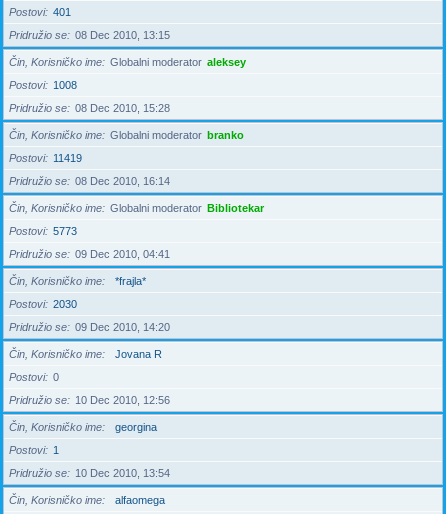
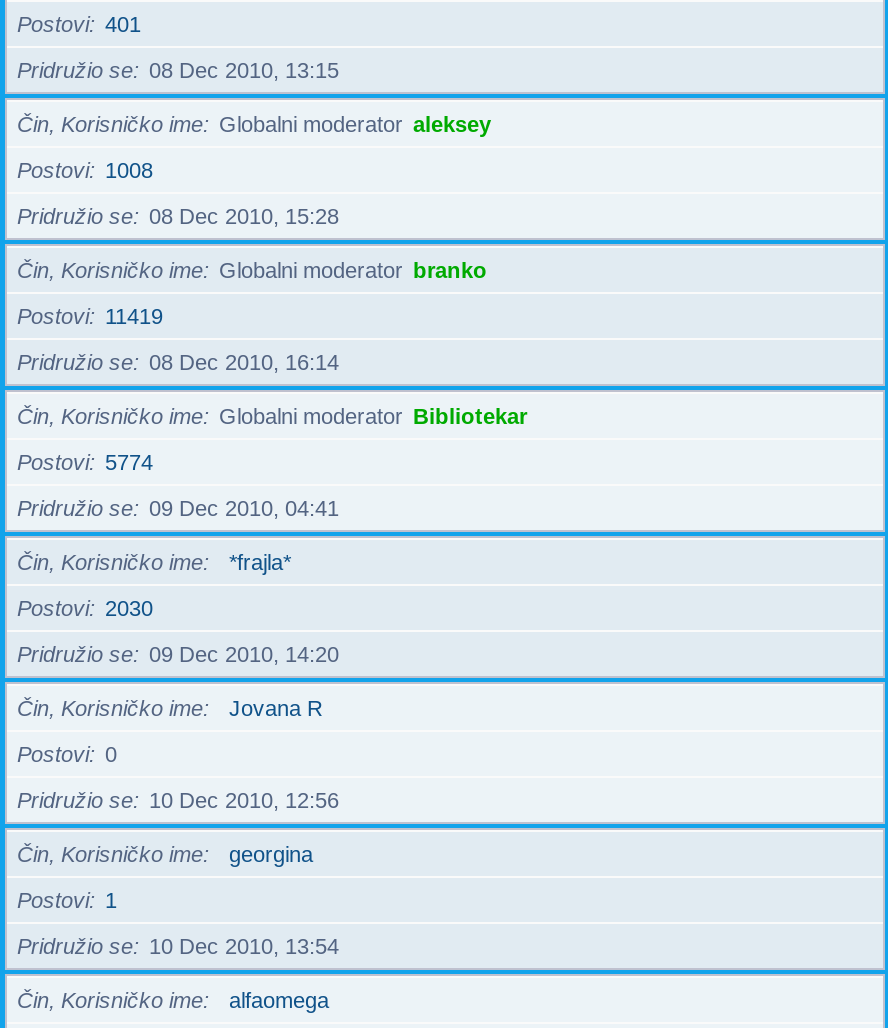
- Postovi 5773
+ Postovi 5774
